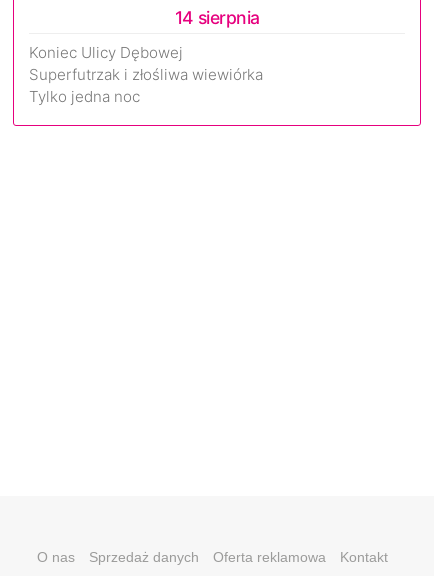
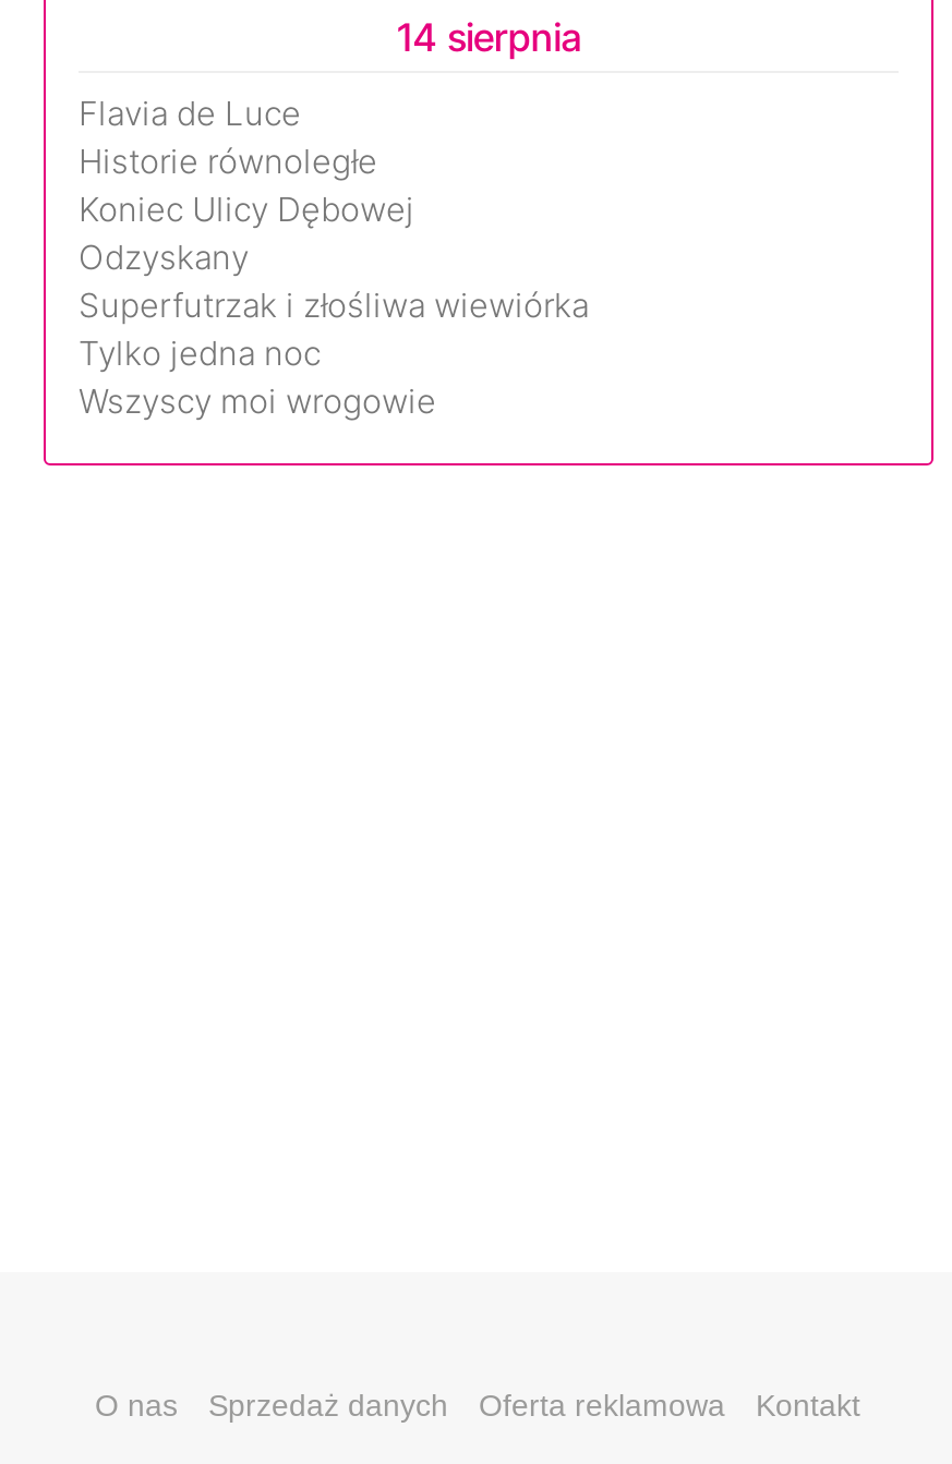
+ Flavia de Luce
+ Historie równoległe

+ Odzyskany

+ Wszyscy moi wrogowie
